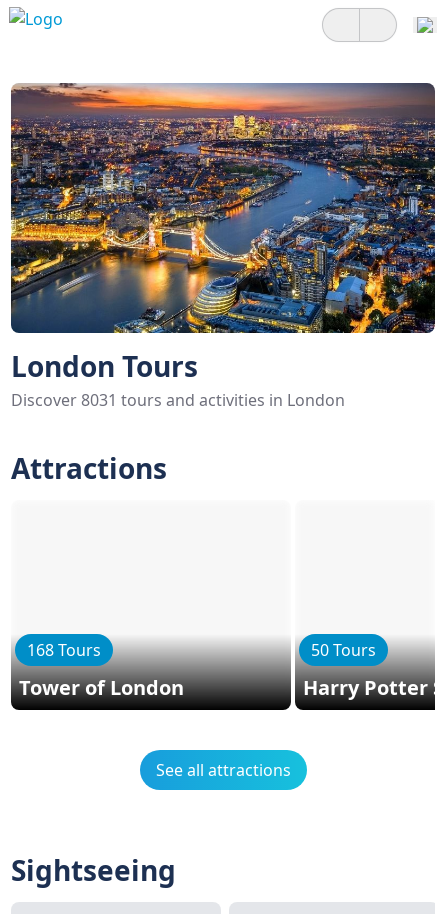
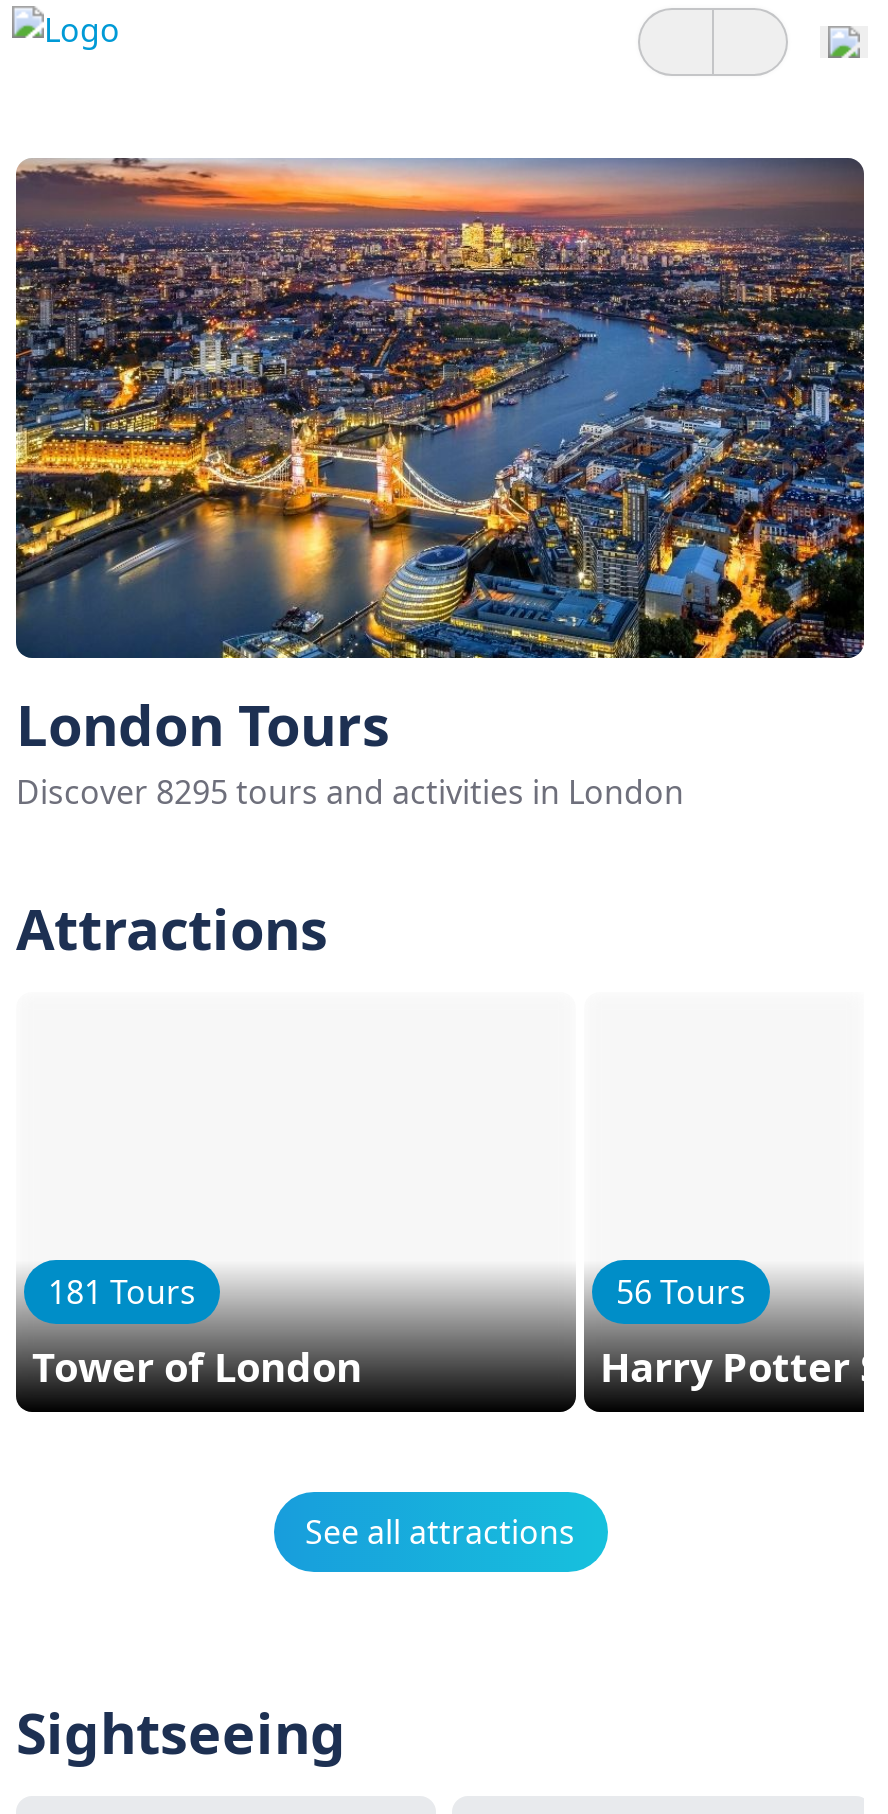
- Discover 8031 tours and activities in London
+ Discover 8295 tours and activities in London

- 168 Tours
+ 181 Tours

- 50 Tours
+ 56 Tours
